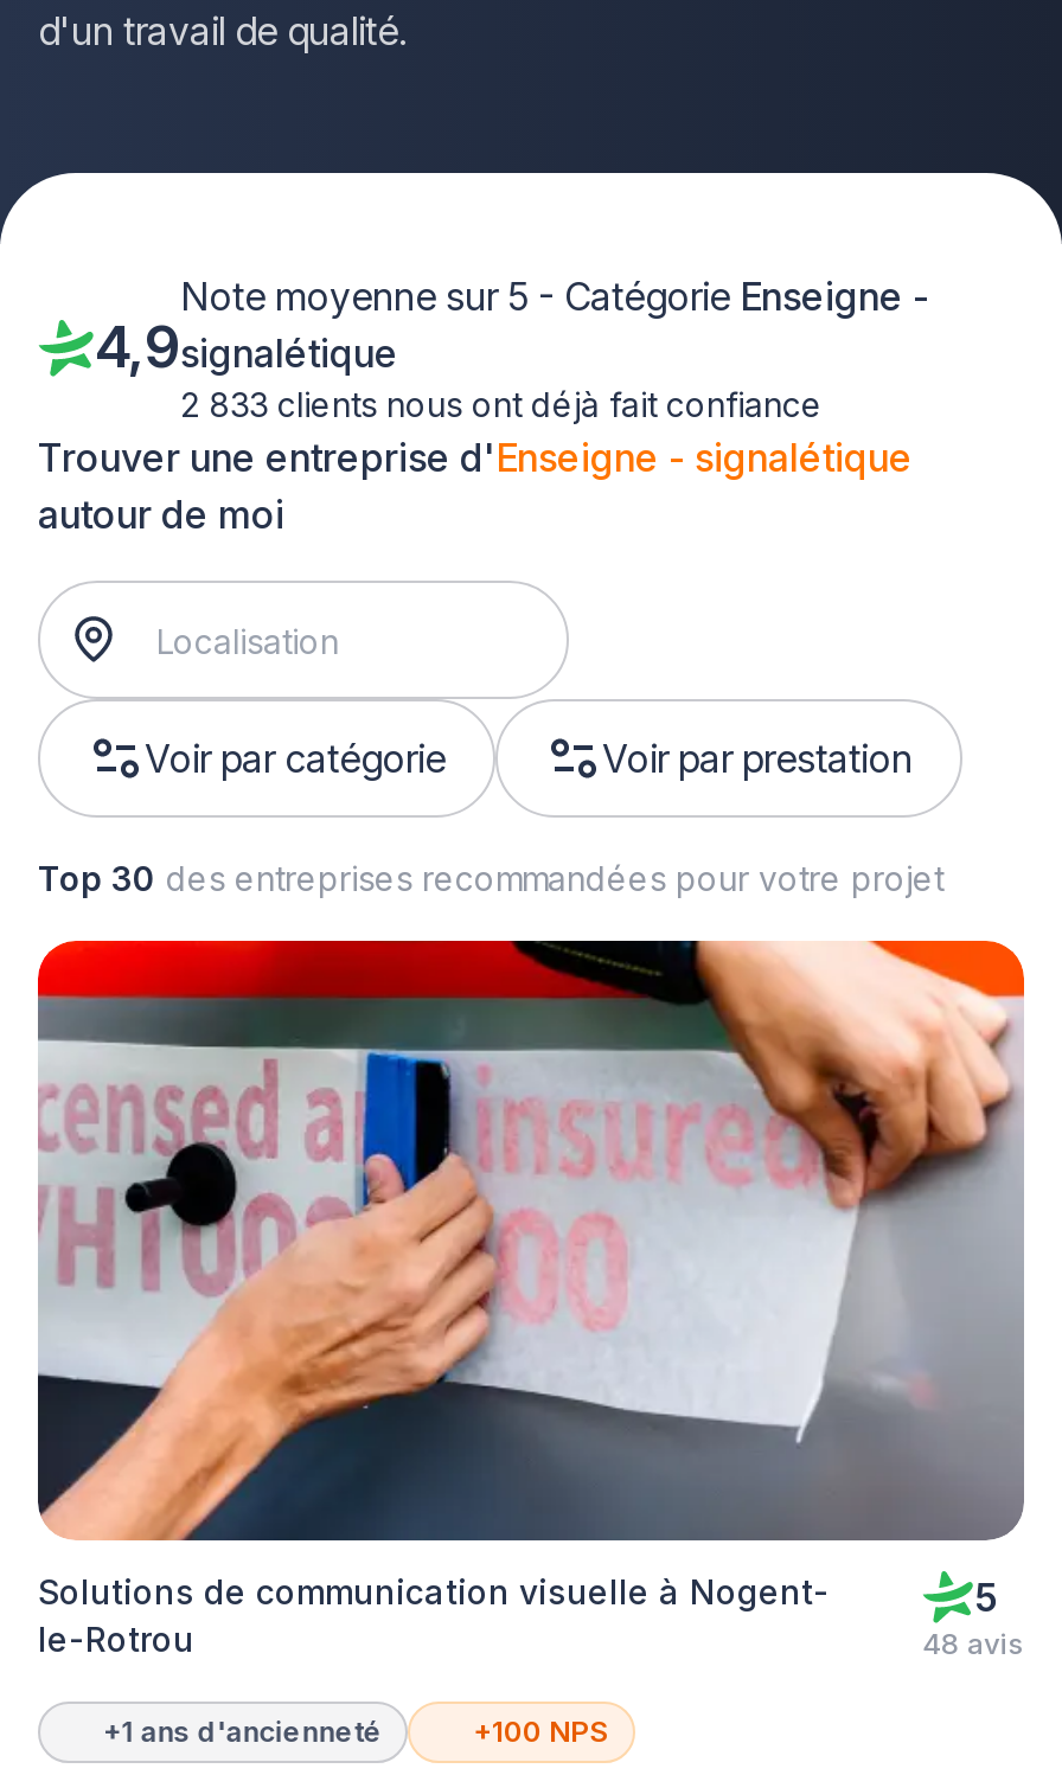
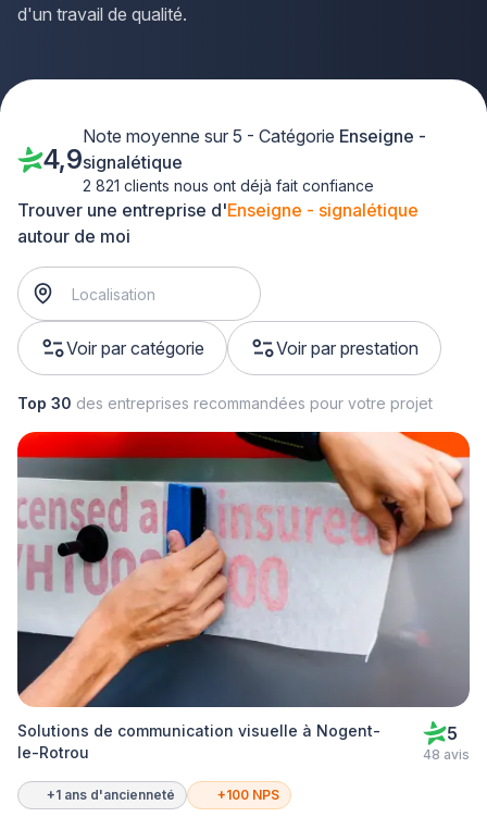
- 2 833 clients nous ont déjà fait confiance
+ 2 821 clients nous ont déjà fait confiance
